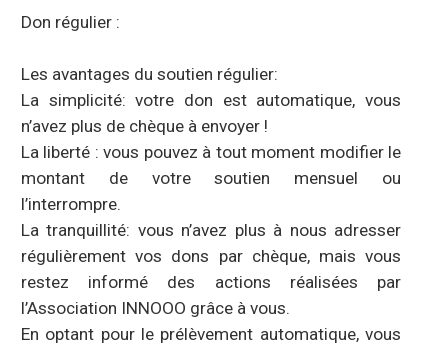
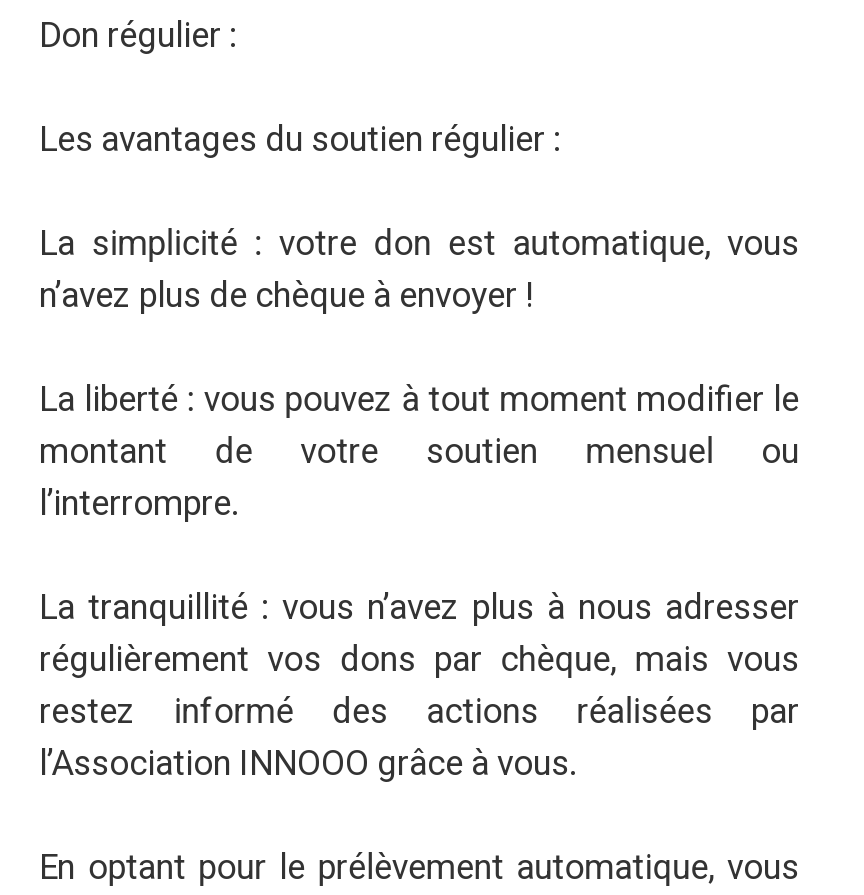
- La tranquillité: vous n’avez plus à nous adresser
+ La tranquillité : vous n’avez plus à nous adresser
